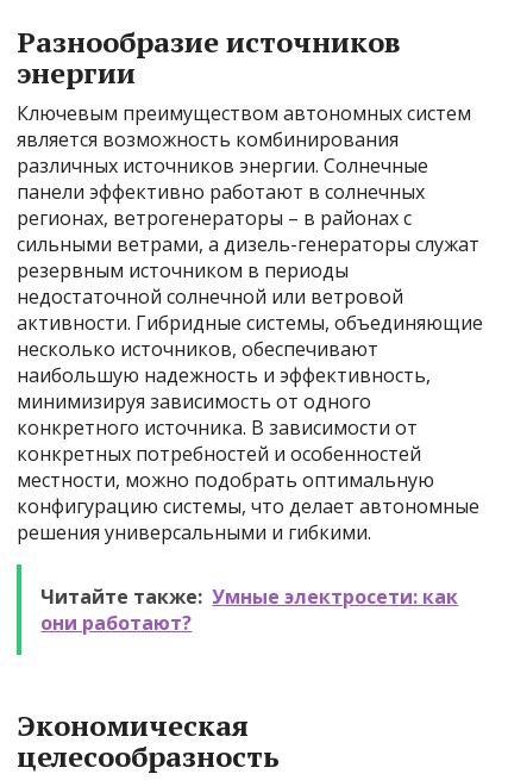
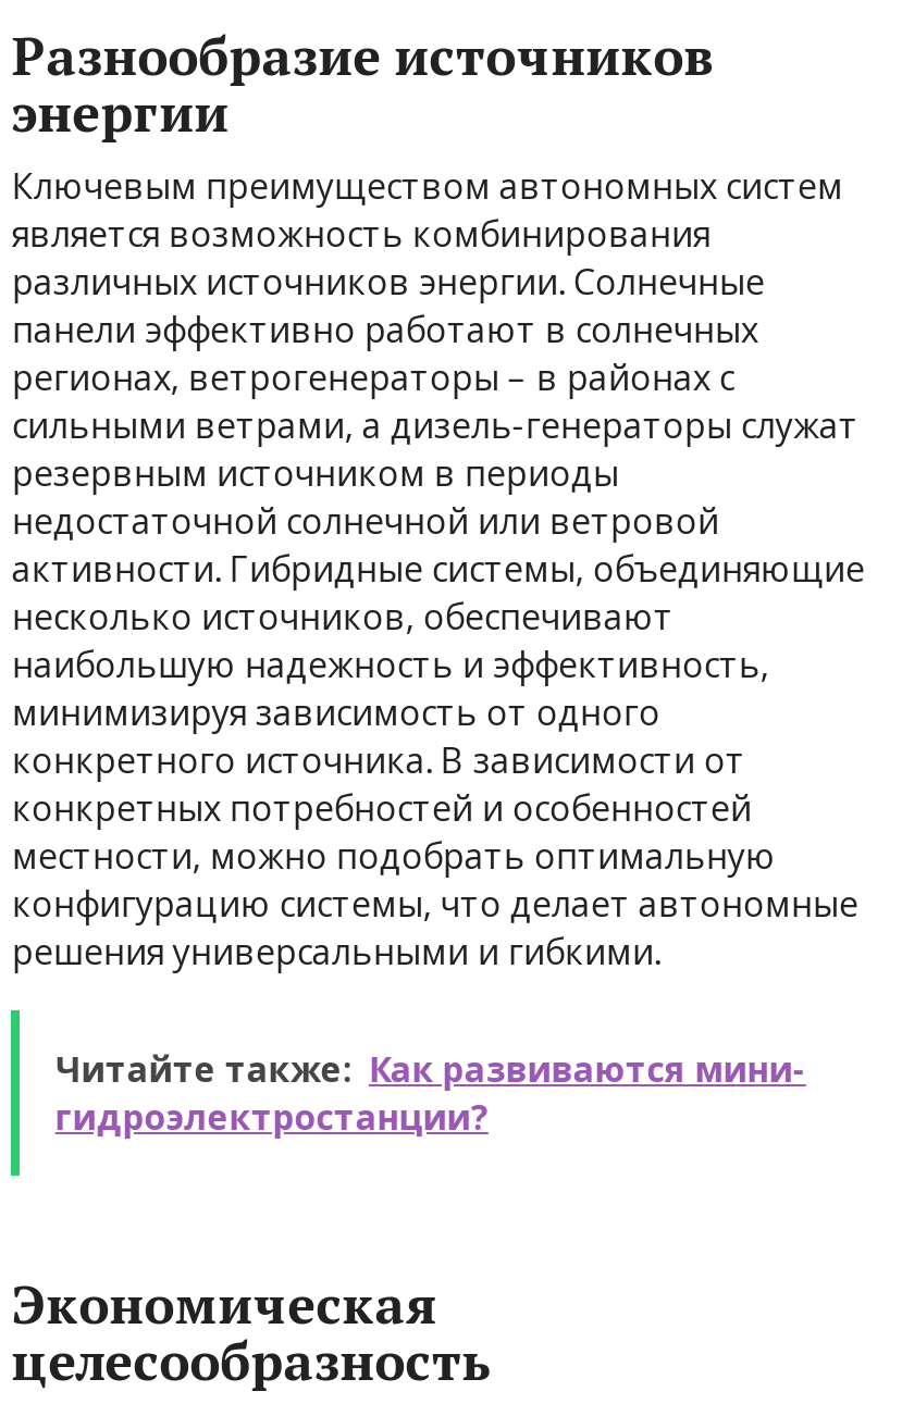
- Читайте также: Умные электросети: как
- они работают?
+ Читайте также: Как развиваются мини-
+ гидроэлектростанции?
